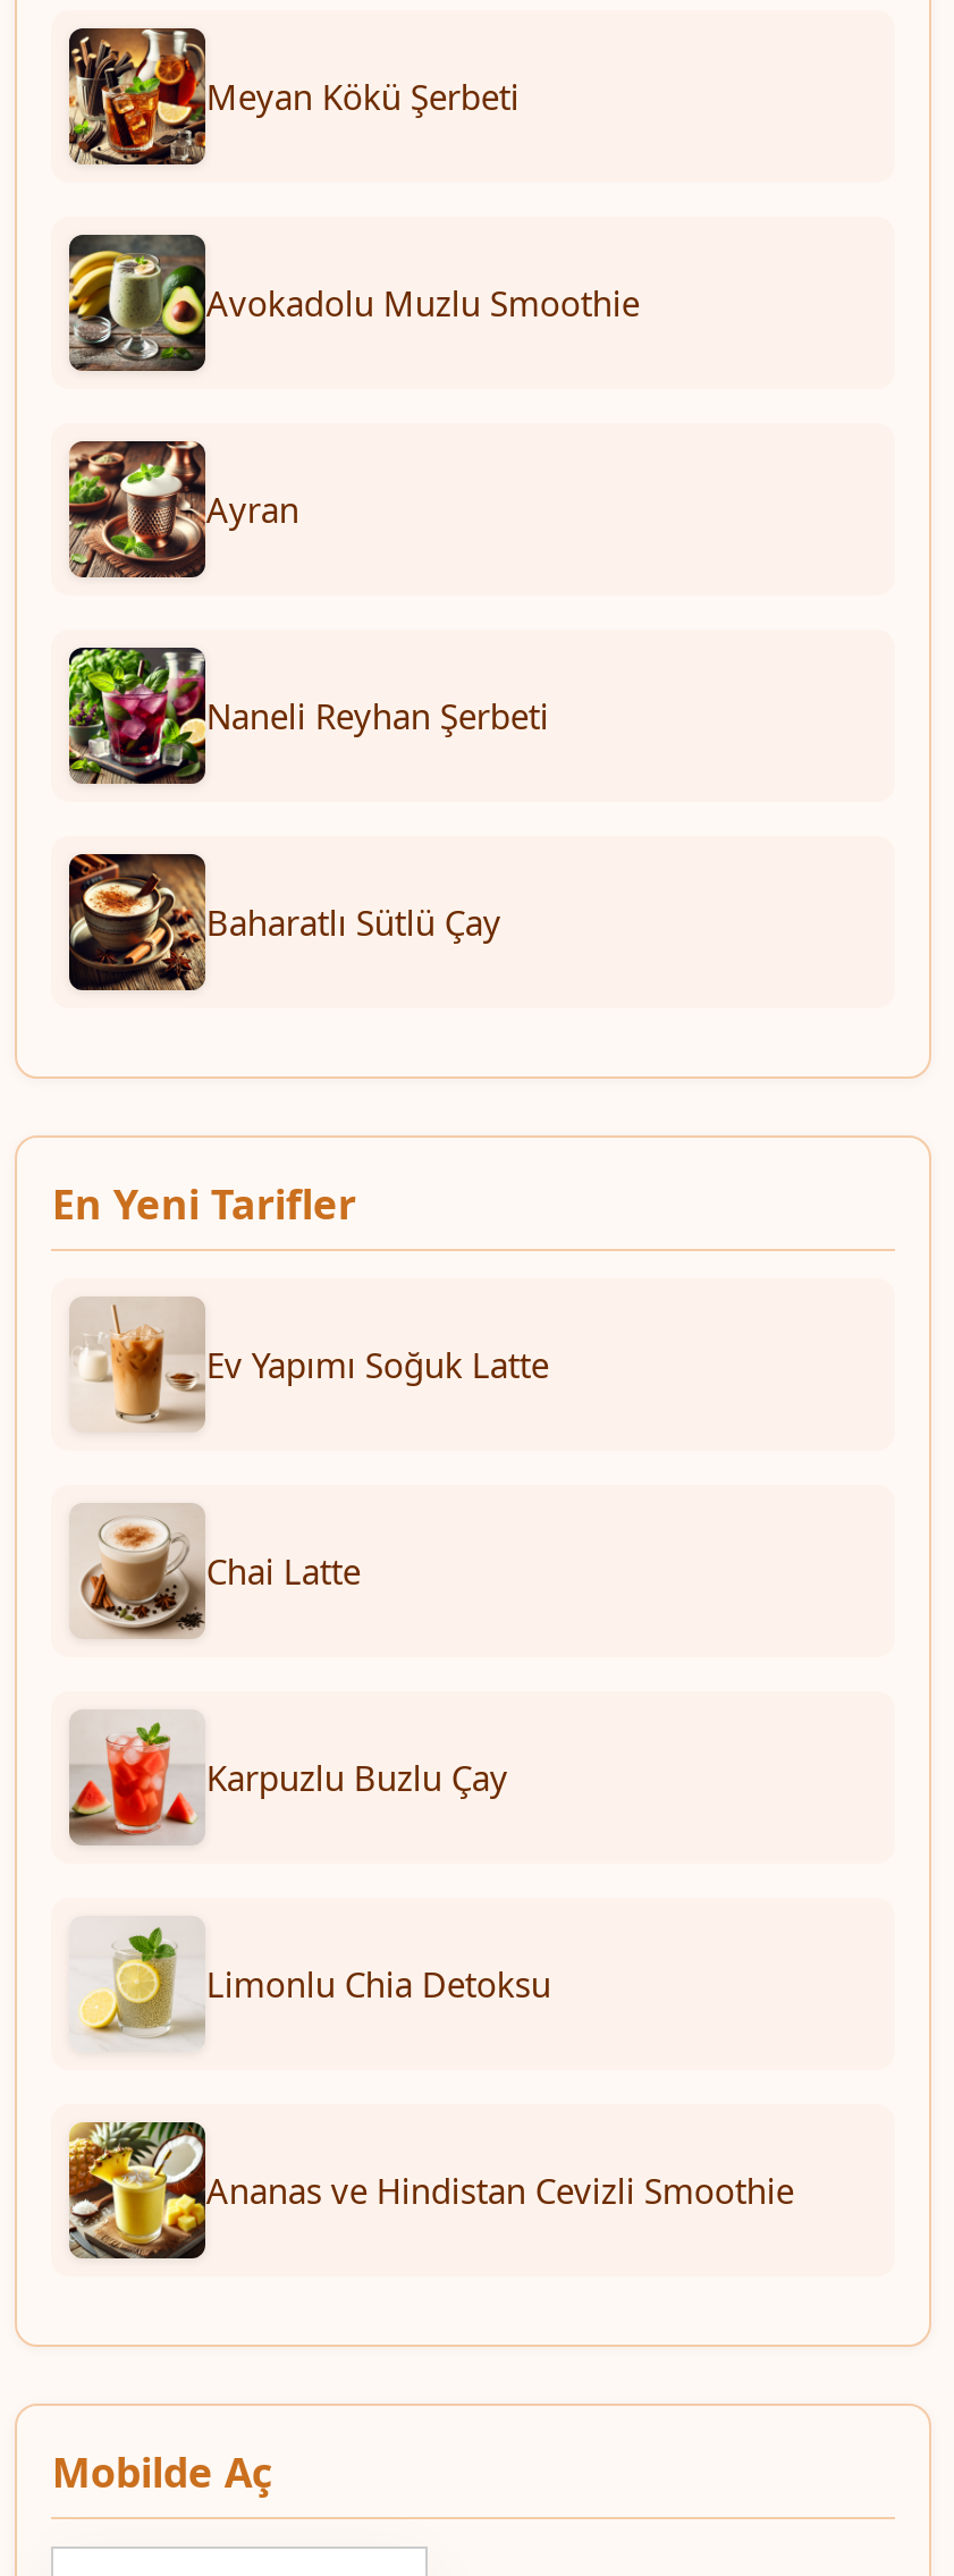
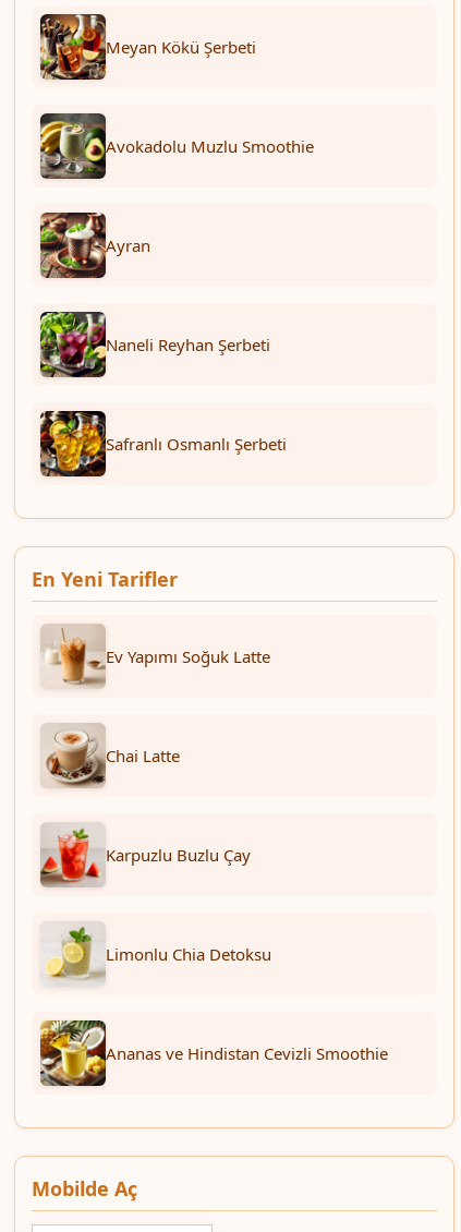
- [image]
- Baharatlı Sütlü Çay
+ [image]
+ Safranlı Osmanlı Şerbeti
